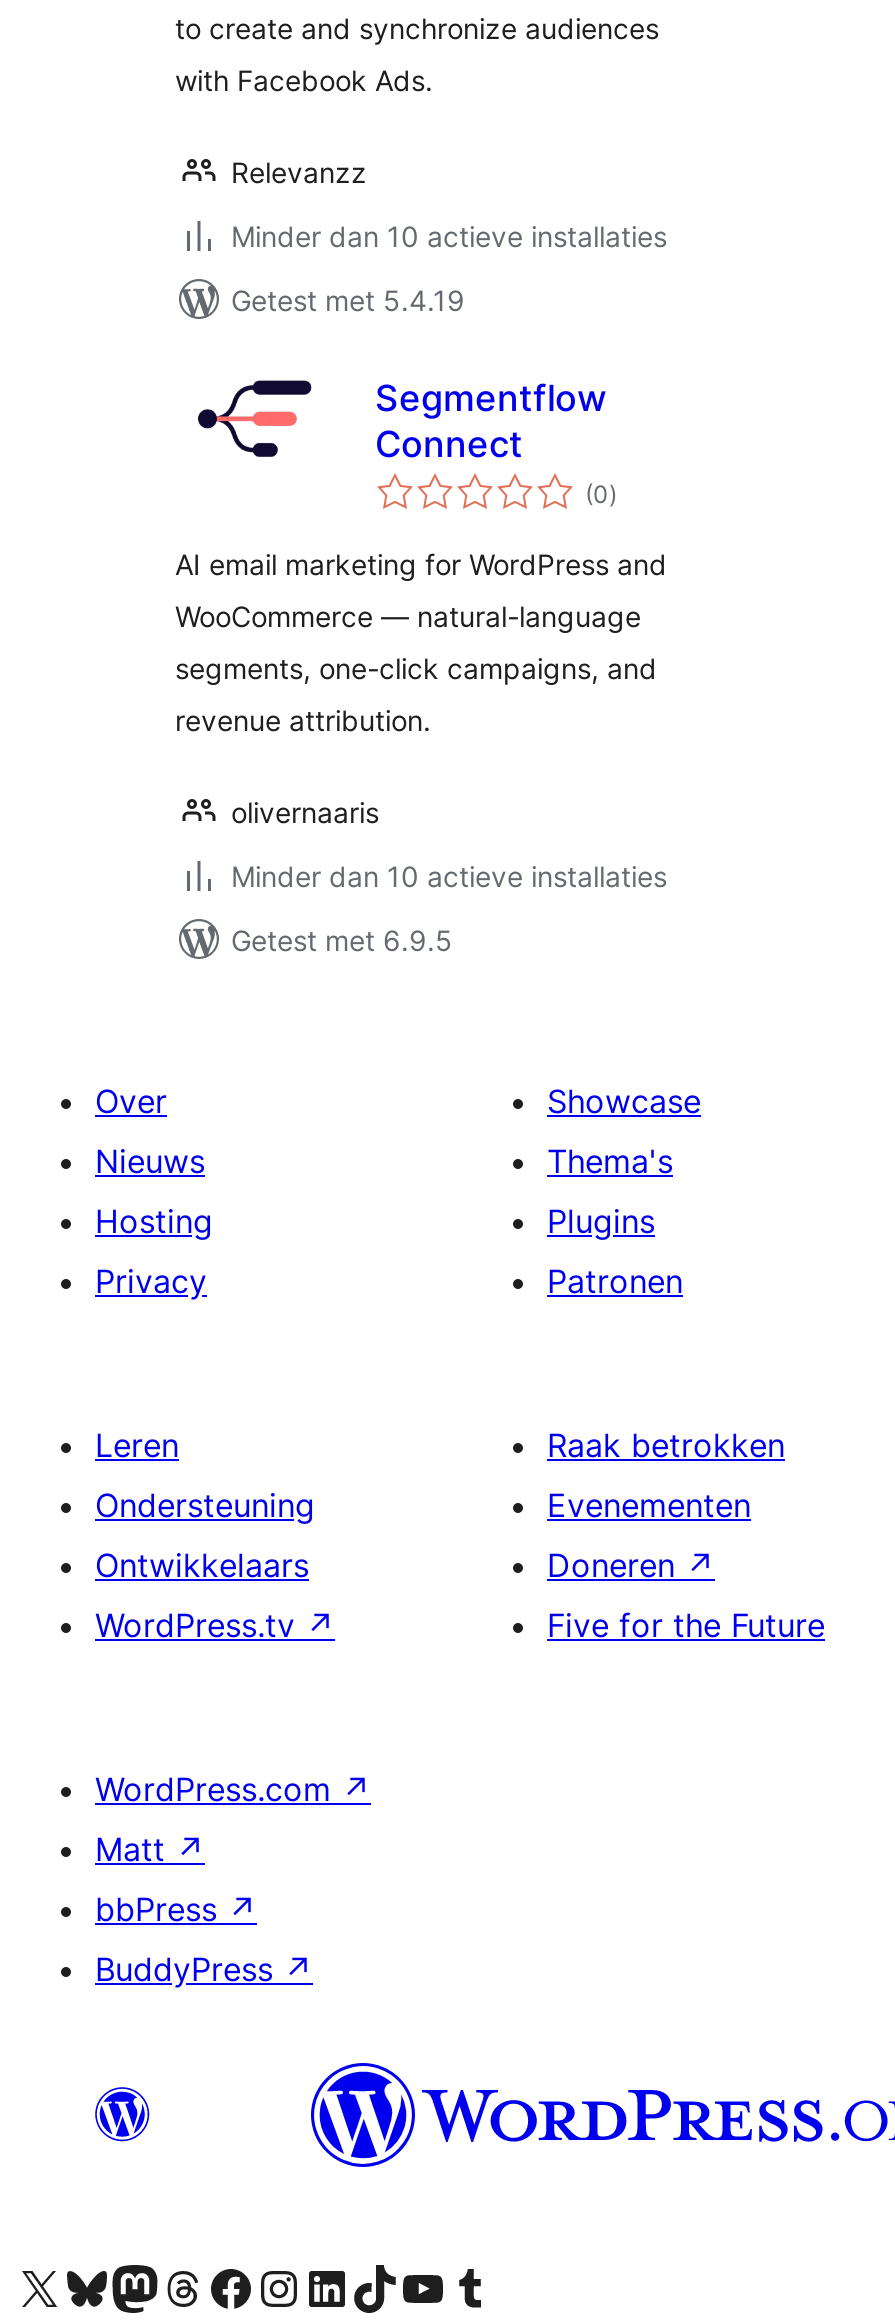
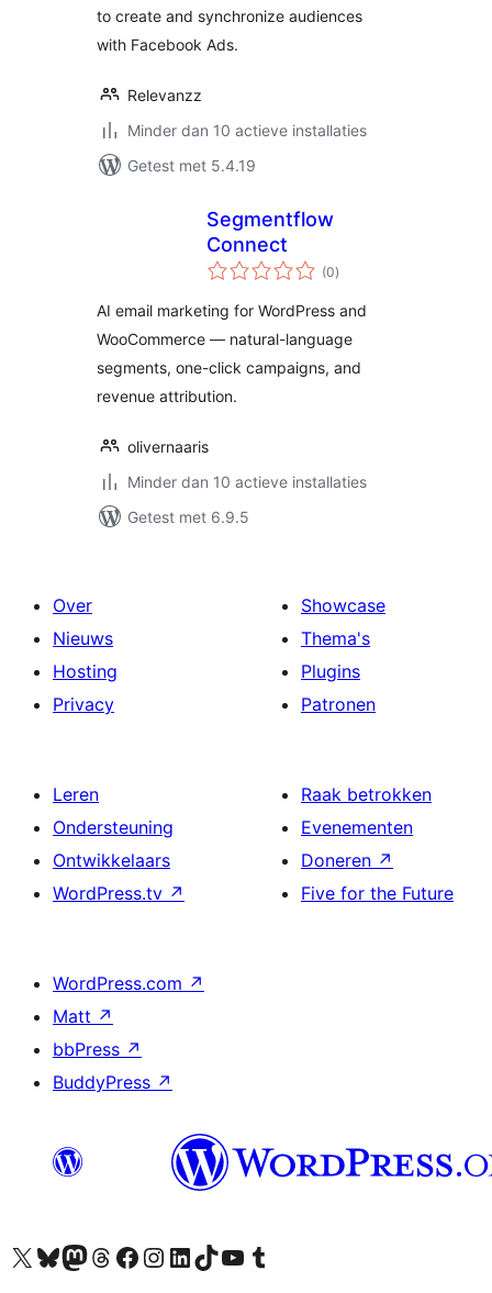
- [image]
